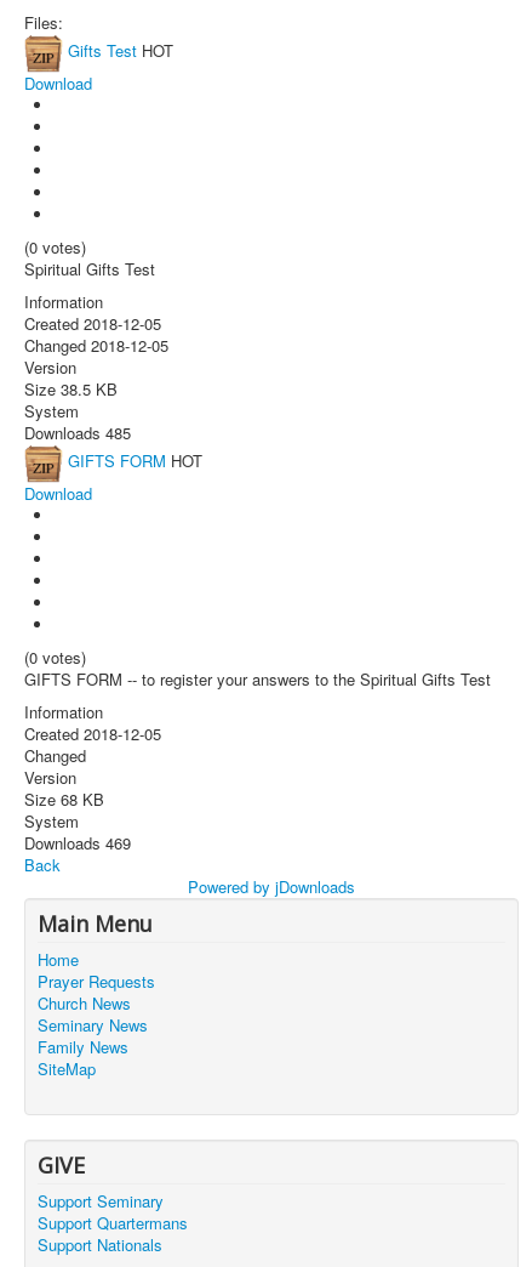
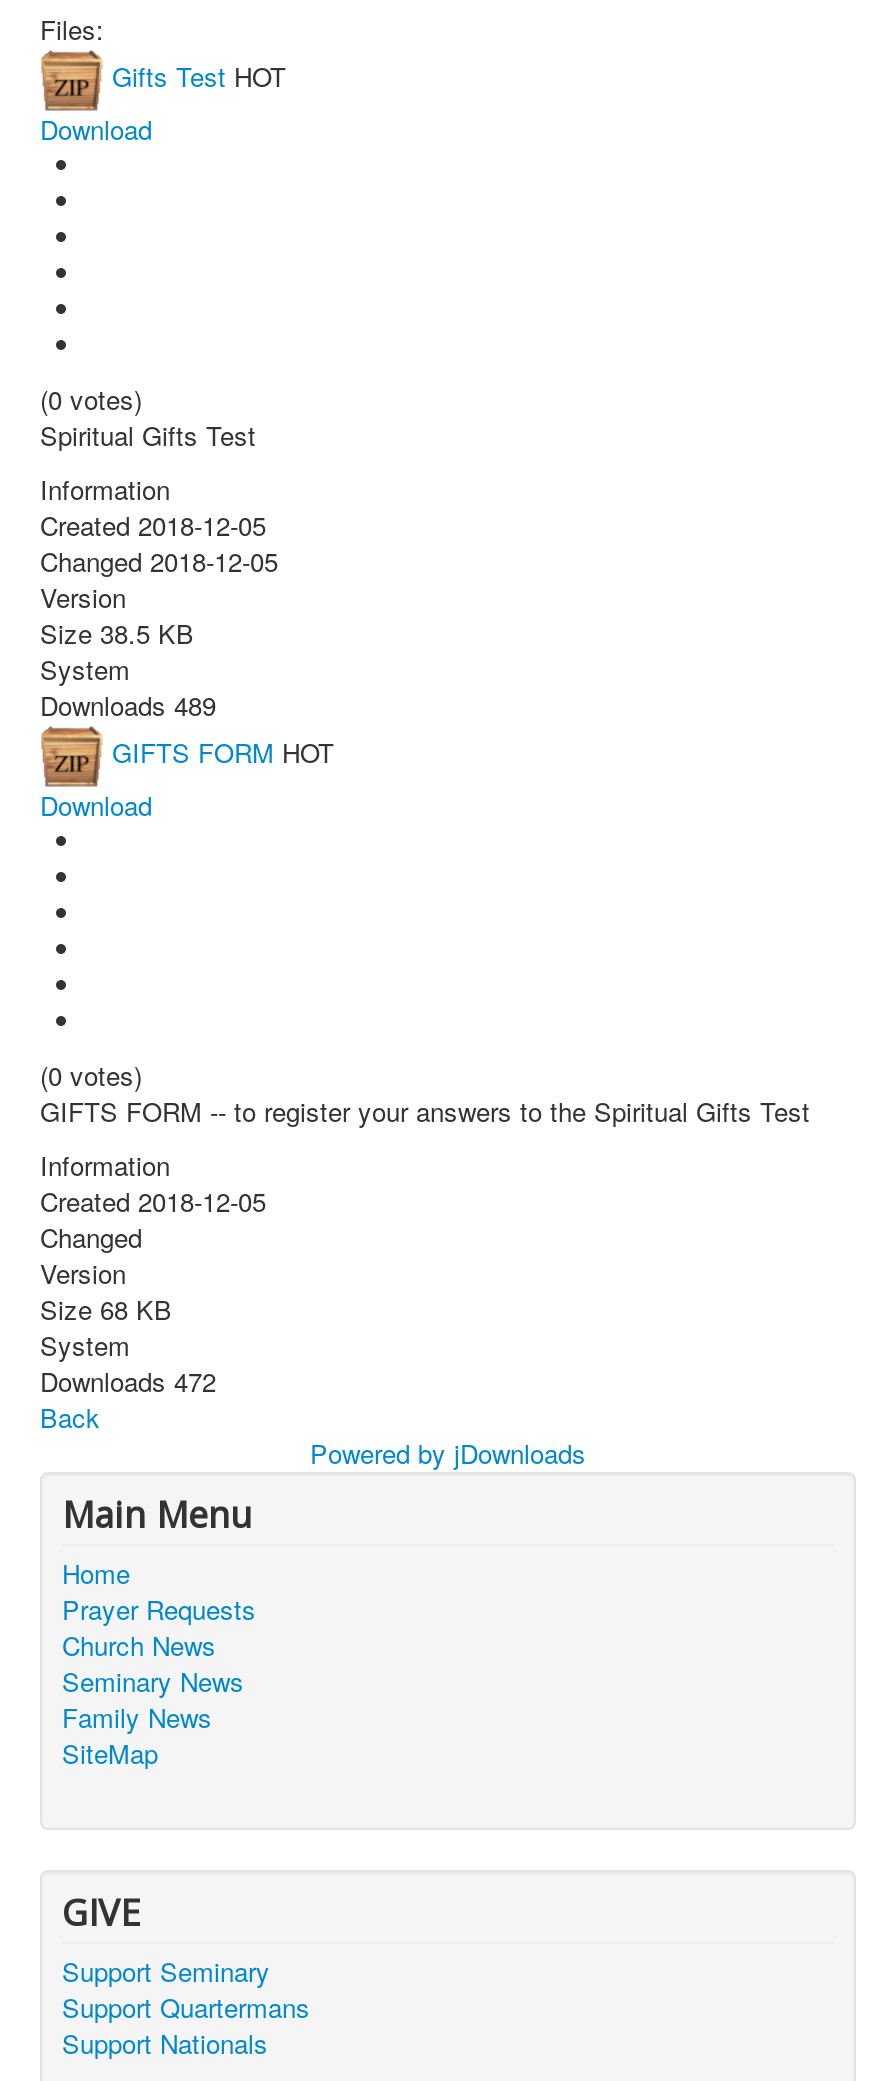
- Downloads 485
+ Downloads 489

- Downloads 469
+ Downloads 472
